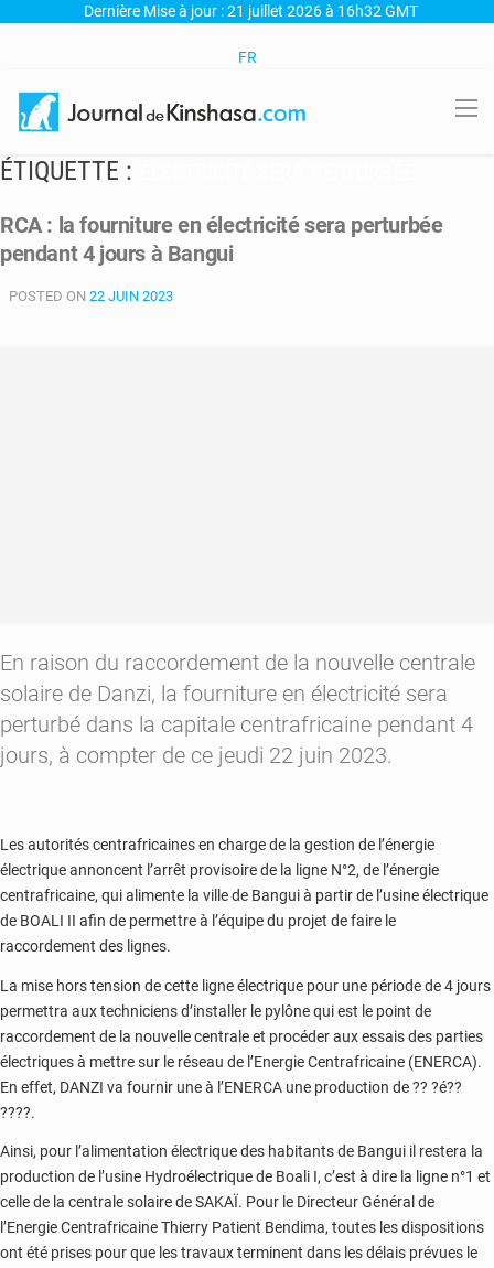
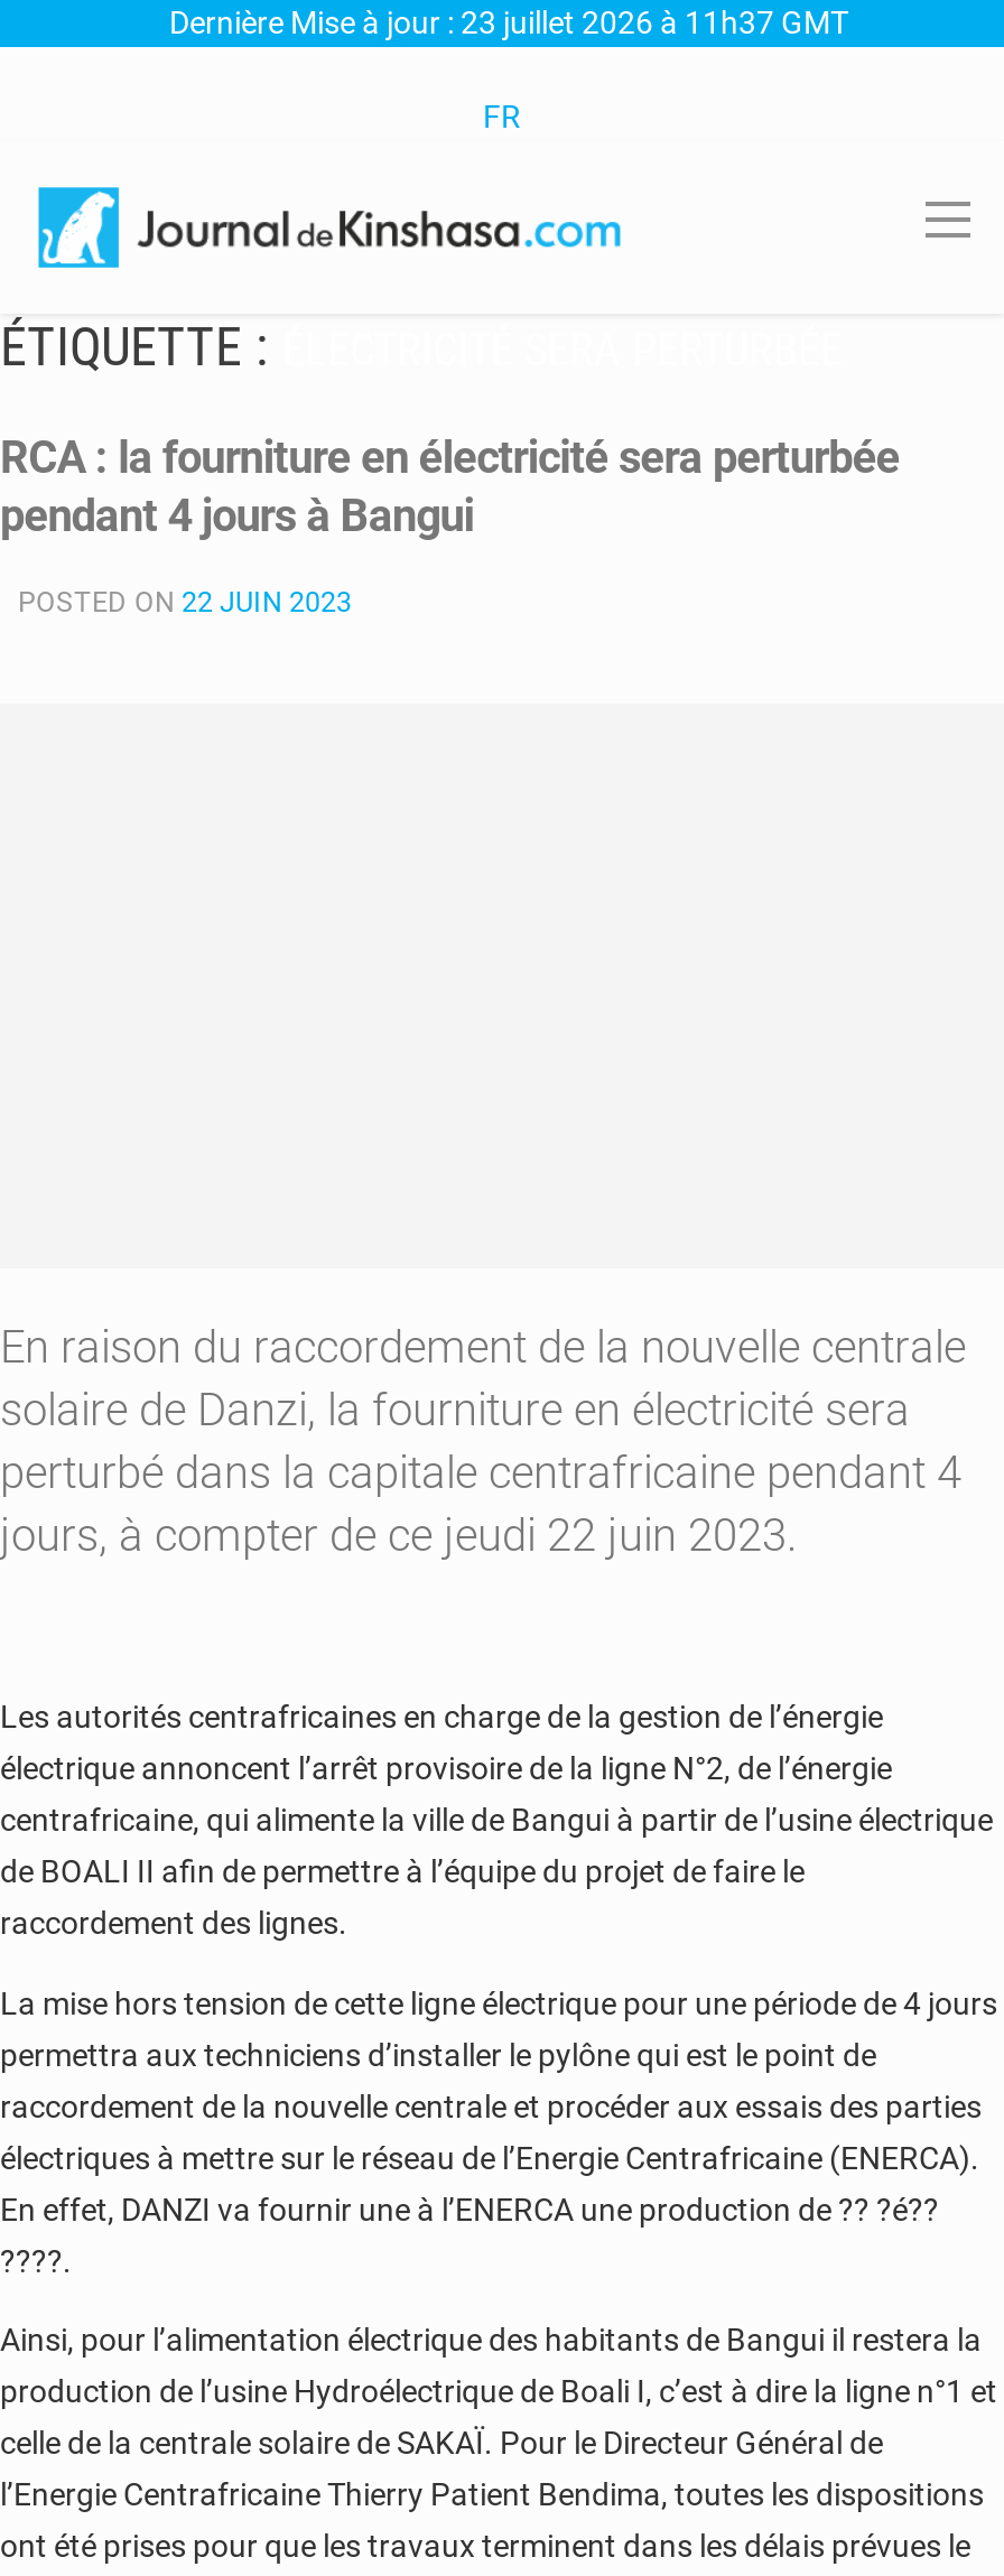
- Dernière Mise à jour : 21 juillet 2026 à 16h32 GMT
+ Dernière Mise à jour : 23 juillet 2026 à 11h37 GMT
